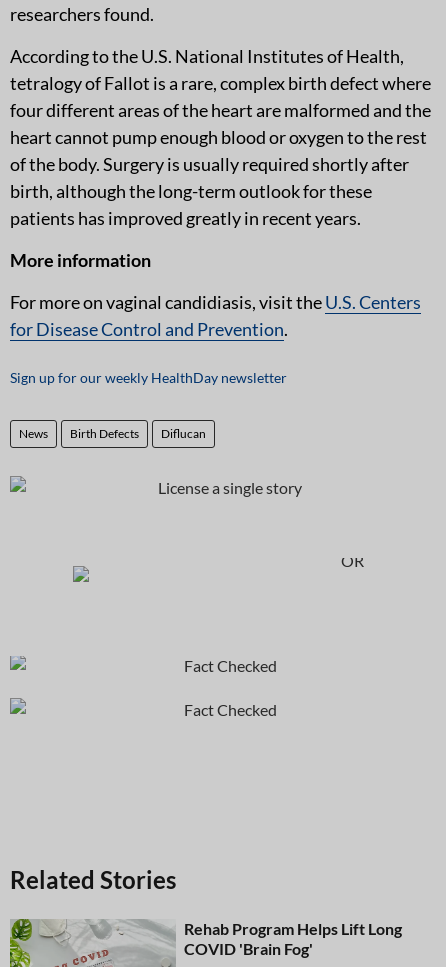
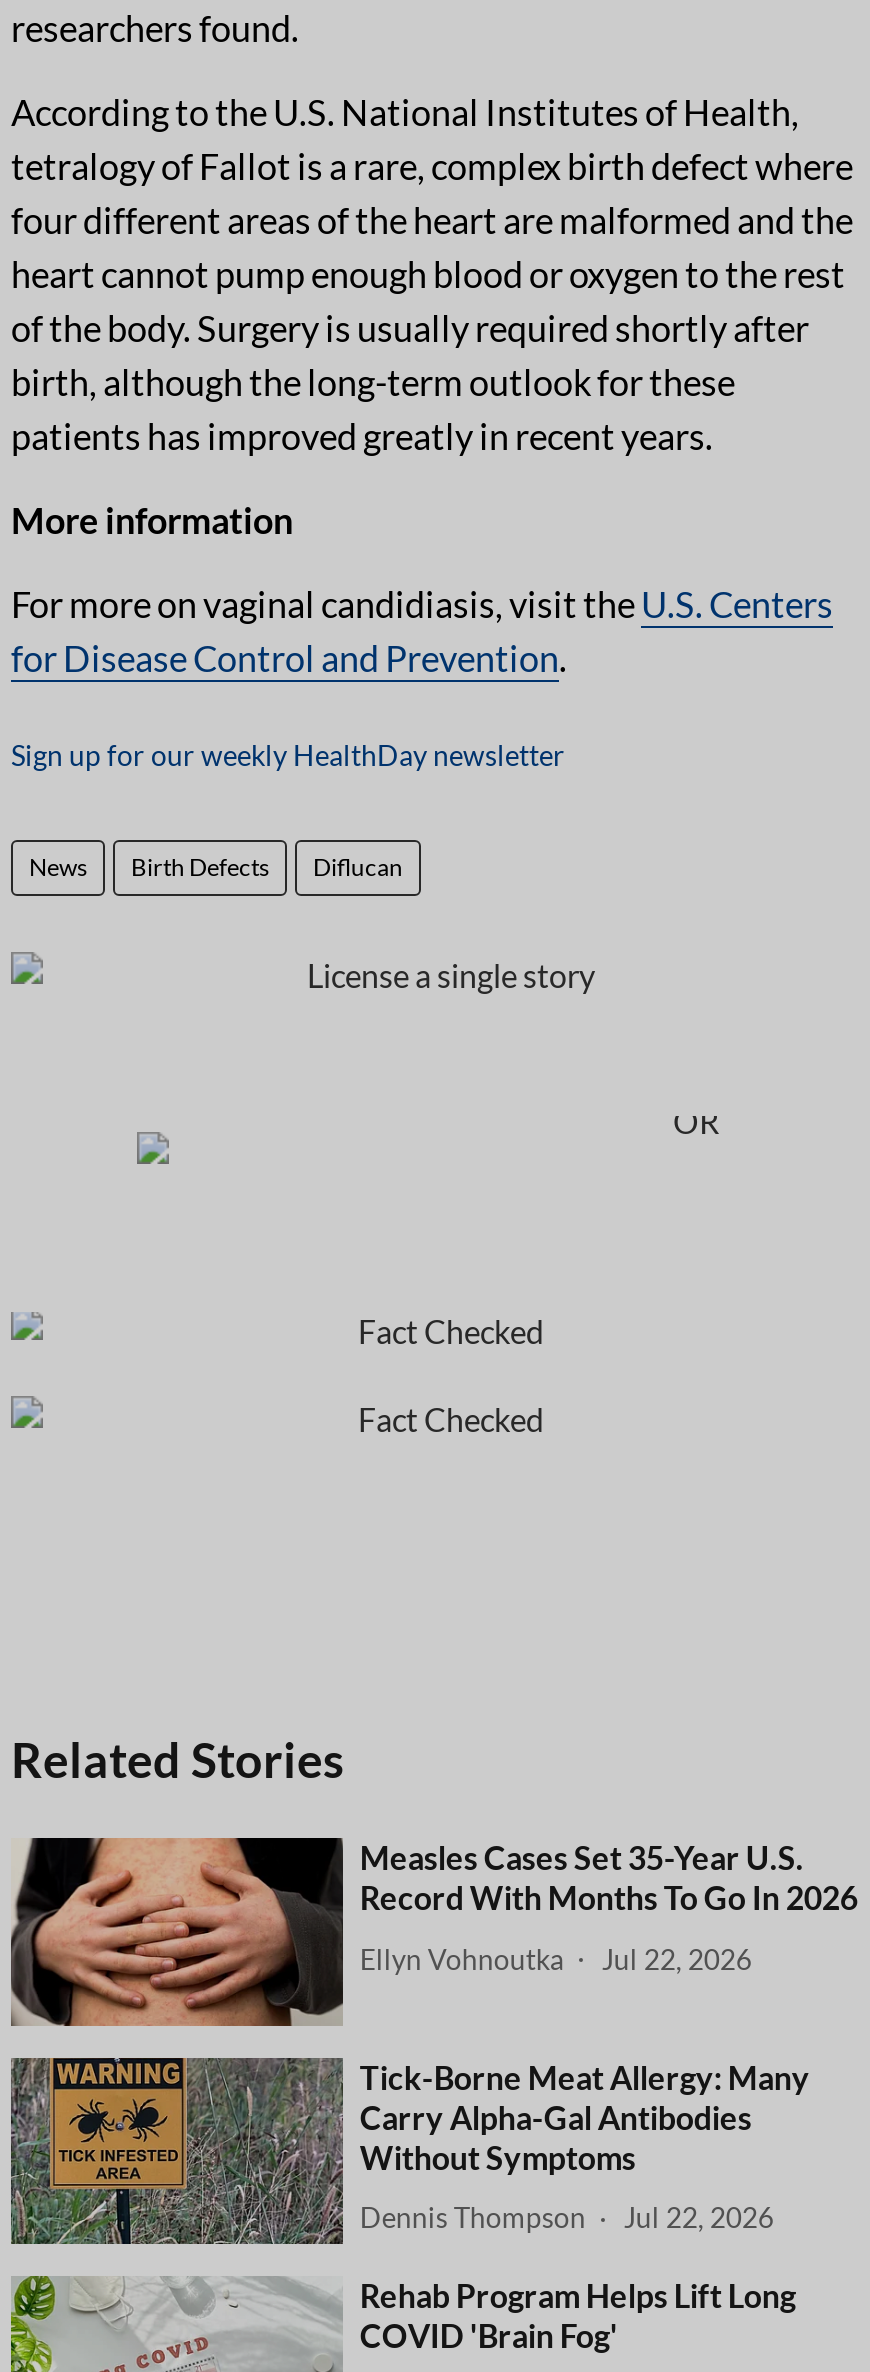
+ [image]
+ Measles Cases Set 35-Year U.S.
+ Record With Months To Go In 2026
+ Ellyn Vohnoutka
+ Jul 22, 2026
+ Tick-Borne Meat Allergy: Many
+ Carry Alpha-Gal Antibodies
+ Without Symptoms
+ Dennis Thompson
+ Jul 22, 2026

+ [image]
